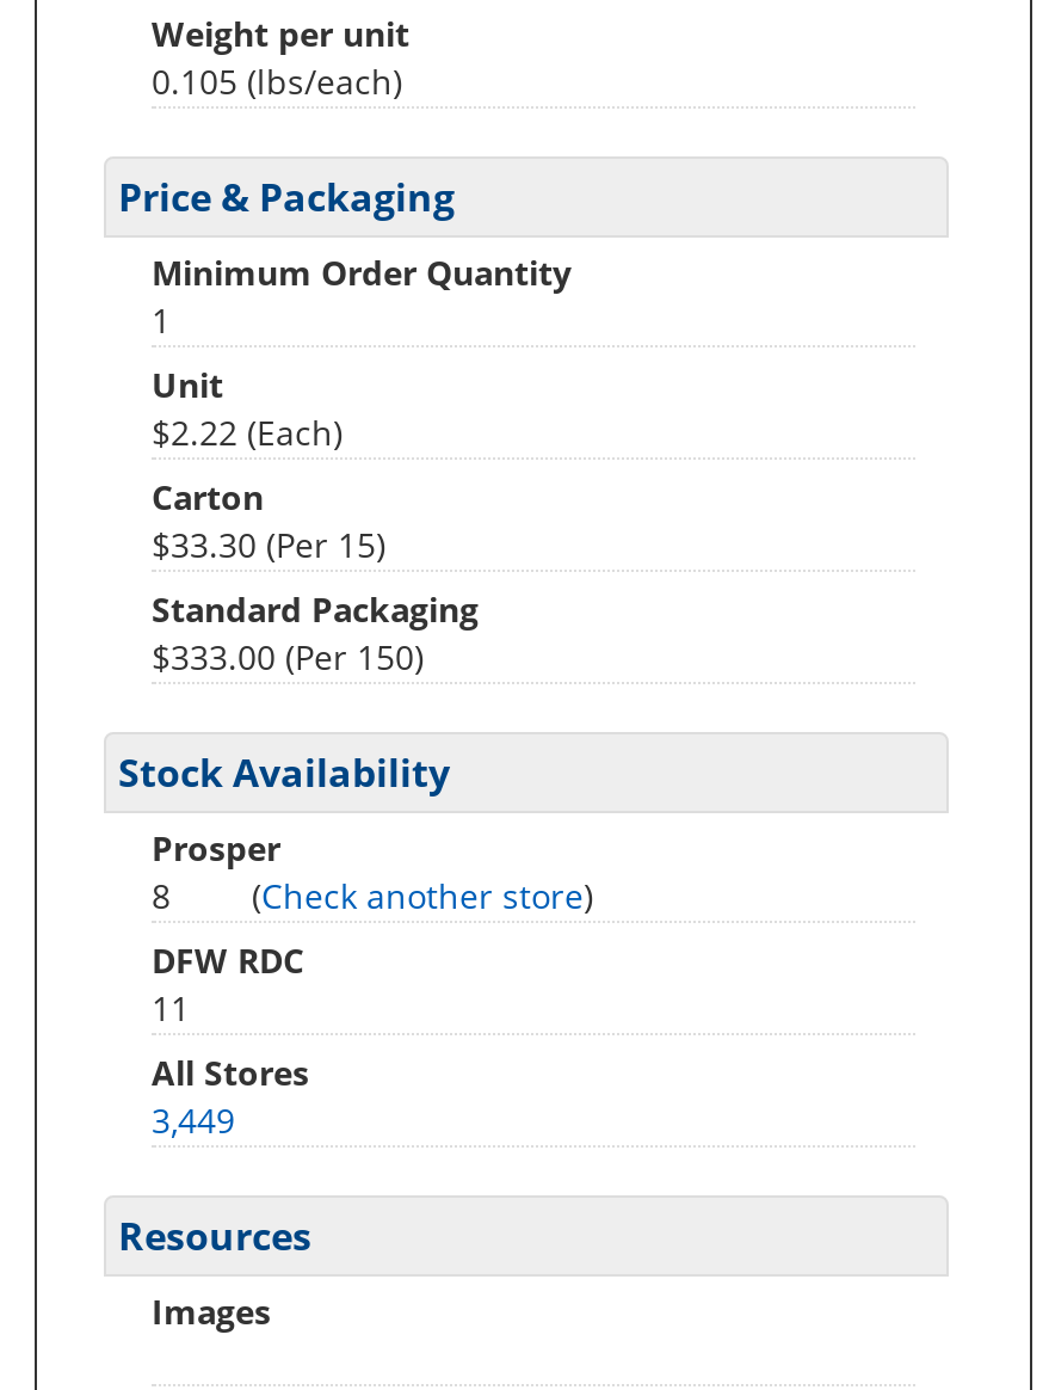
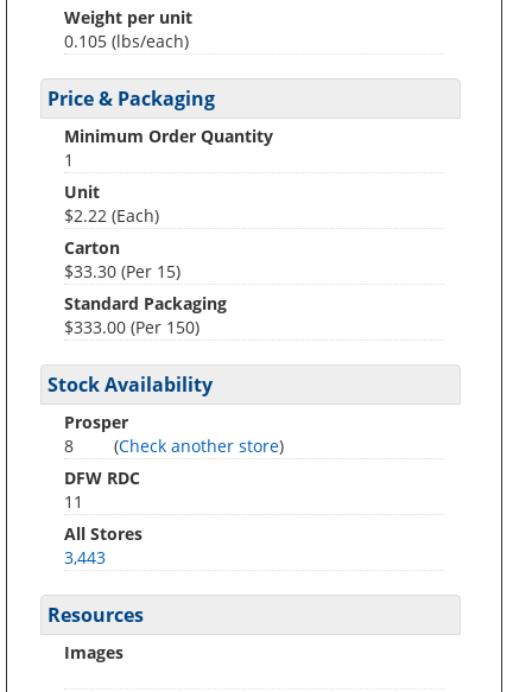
- 3,449
+ 3,443
